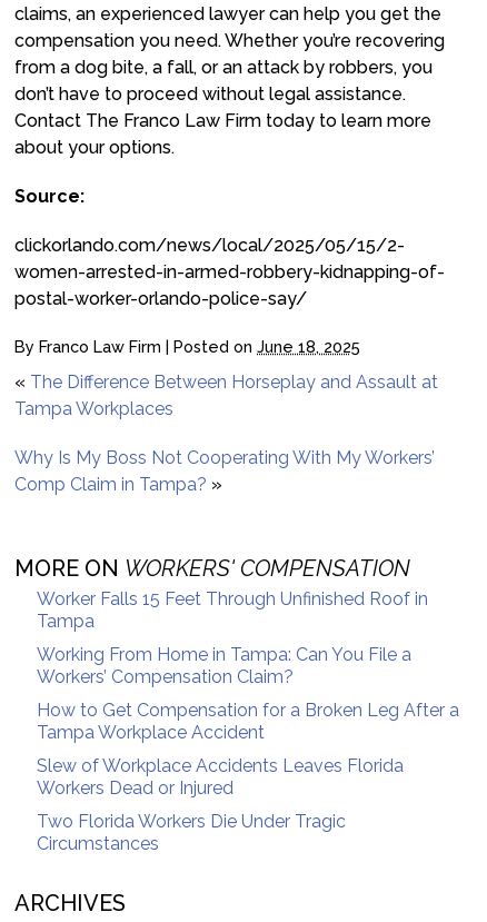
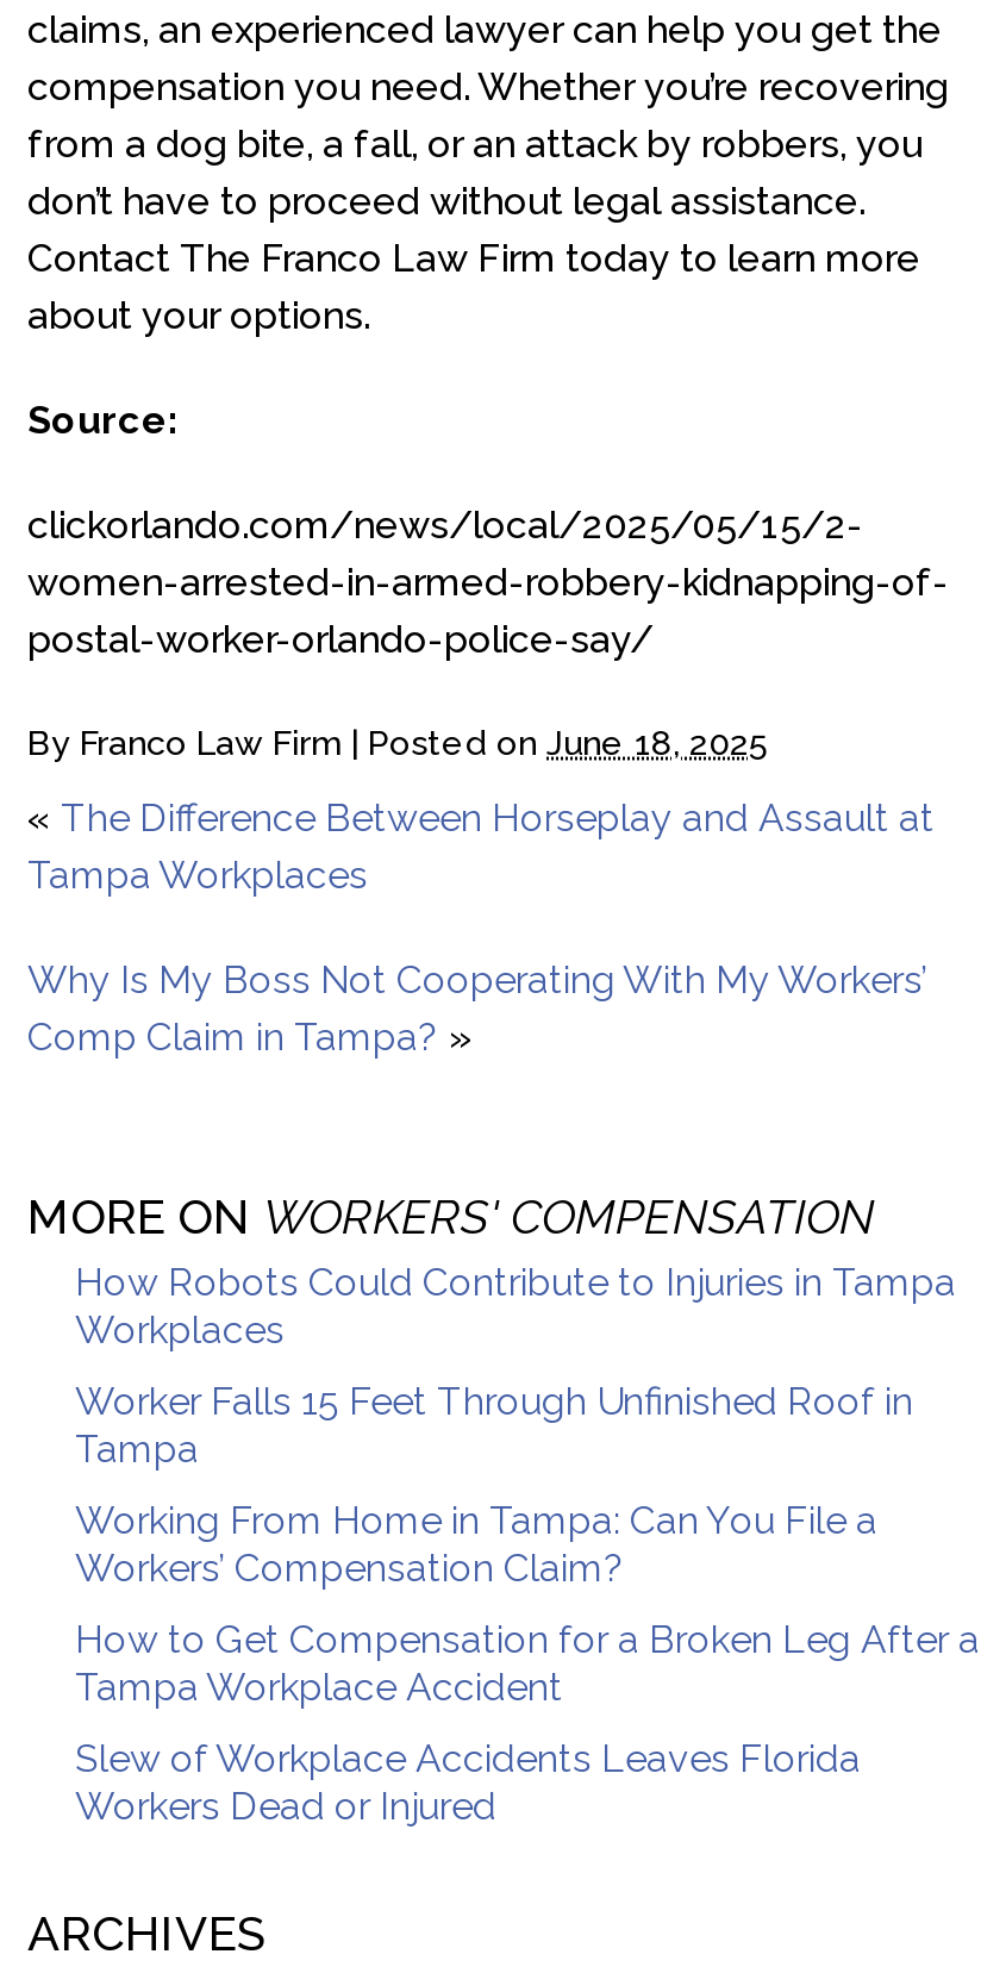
+ How Robots Could Contribute to Injuries in Tampa
+ Workplaces

moved down: Worker Falls 15 Feet Through Unfinished Roof in | Tampa | Working From Home in Tampa: Can You File a | Workers’ Compensation Claim? | How to Get Compensation for a Broken Leg After a | Tampa Workplace Accident | Slew of Workplace Accidents Leaves Florida | Workers Dead or Injured

- Two Florida Workers Die Under Tragic
- Circumstances
